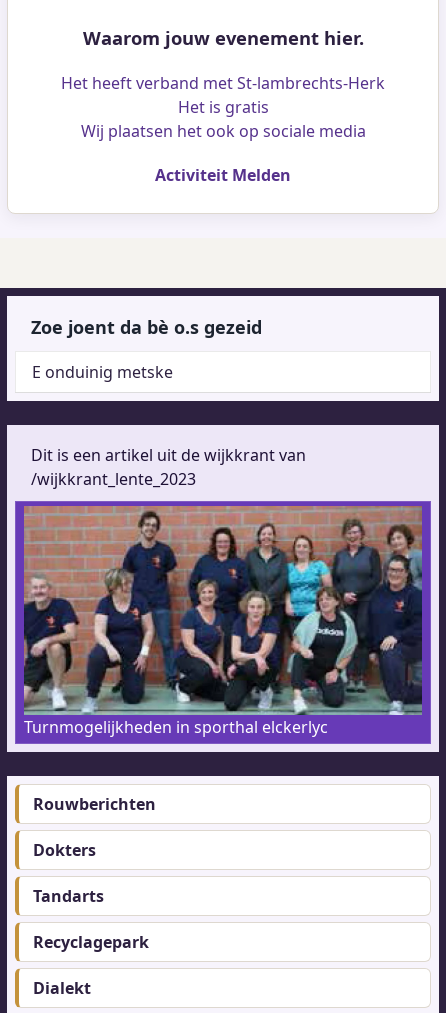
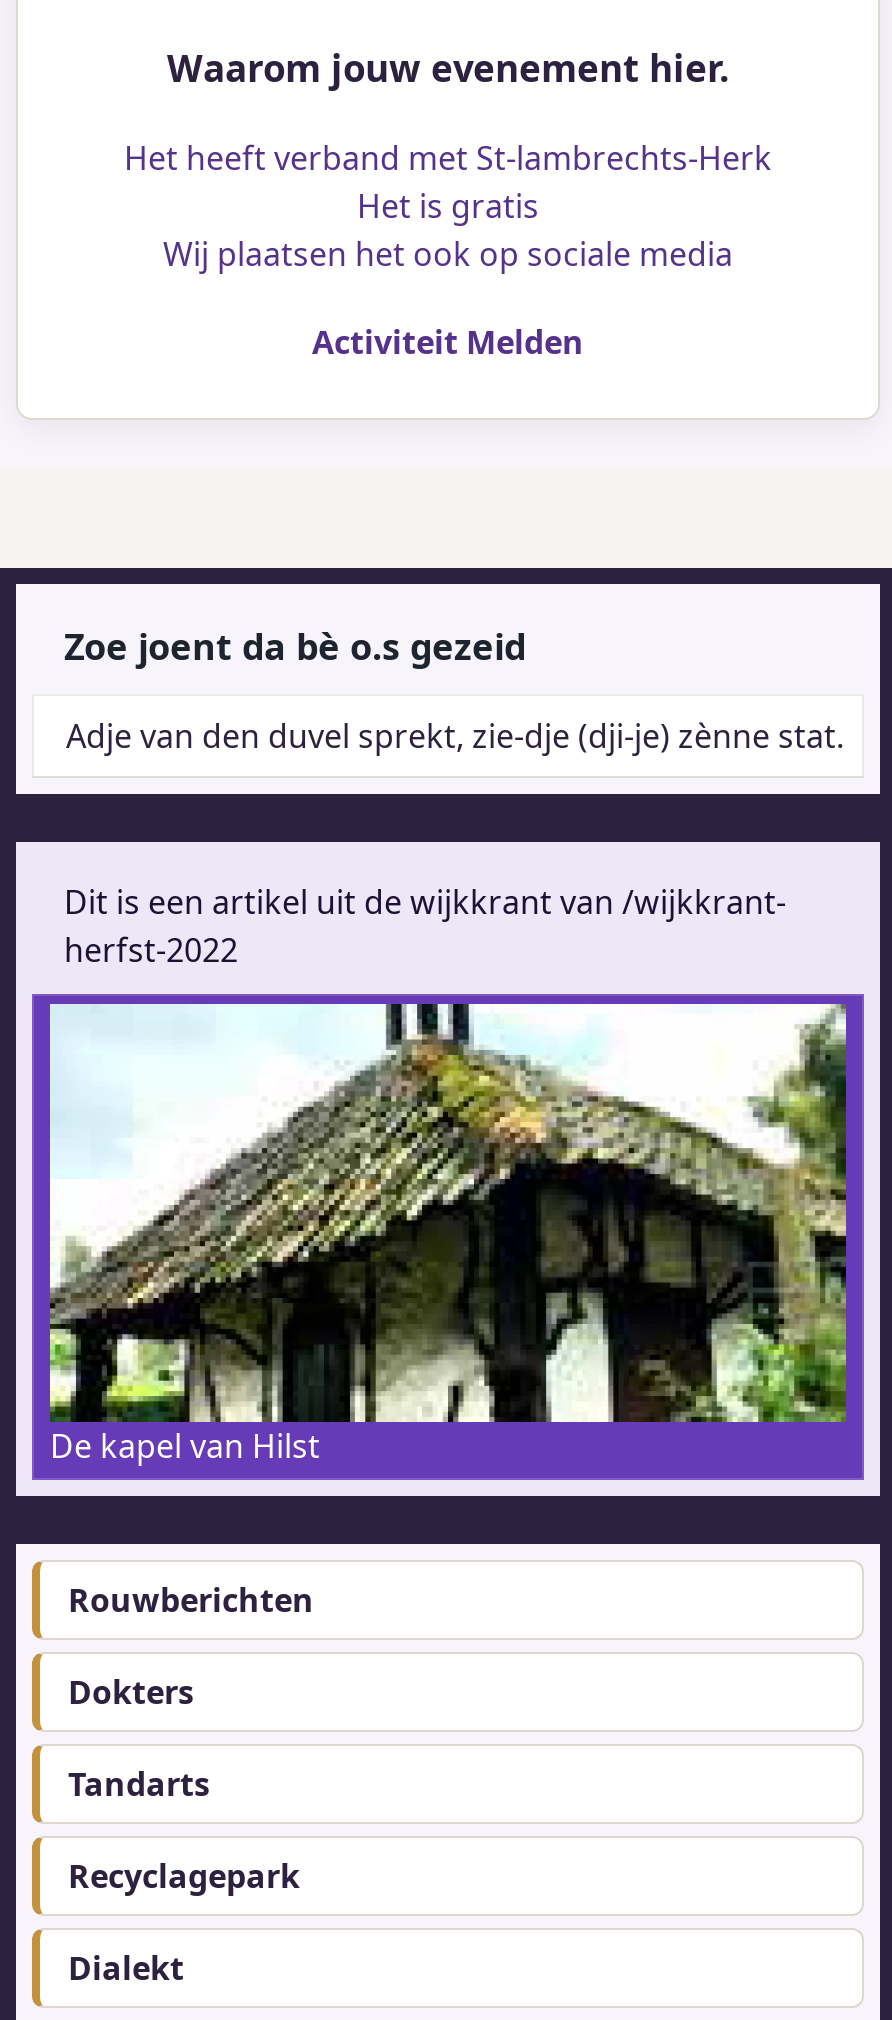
- E onduinig metske
+ Adje van den duvel sprekt, zie-dje (dji-je) zènne stat.

- Dit is een artikel uit de wijkkrant van
- /wijkkrant_lente_2023
+ Dit is een artikel uit de wijkkrant van /wijkkrant-
+ herfst-2022

- [image]
- Turnmogelijkheden in sporthal elckerlyc
+ [image]
+ De kapel van Hilst
